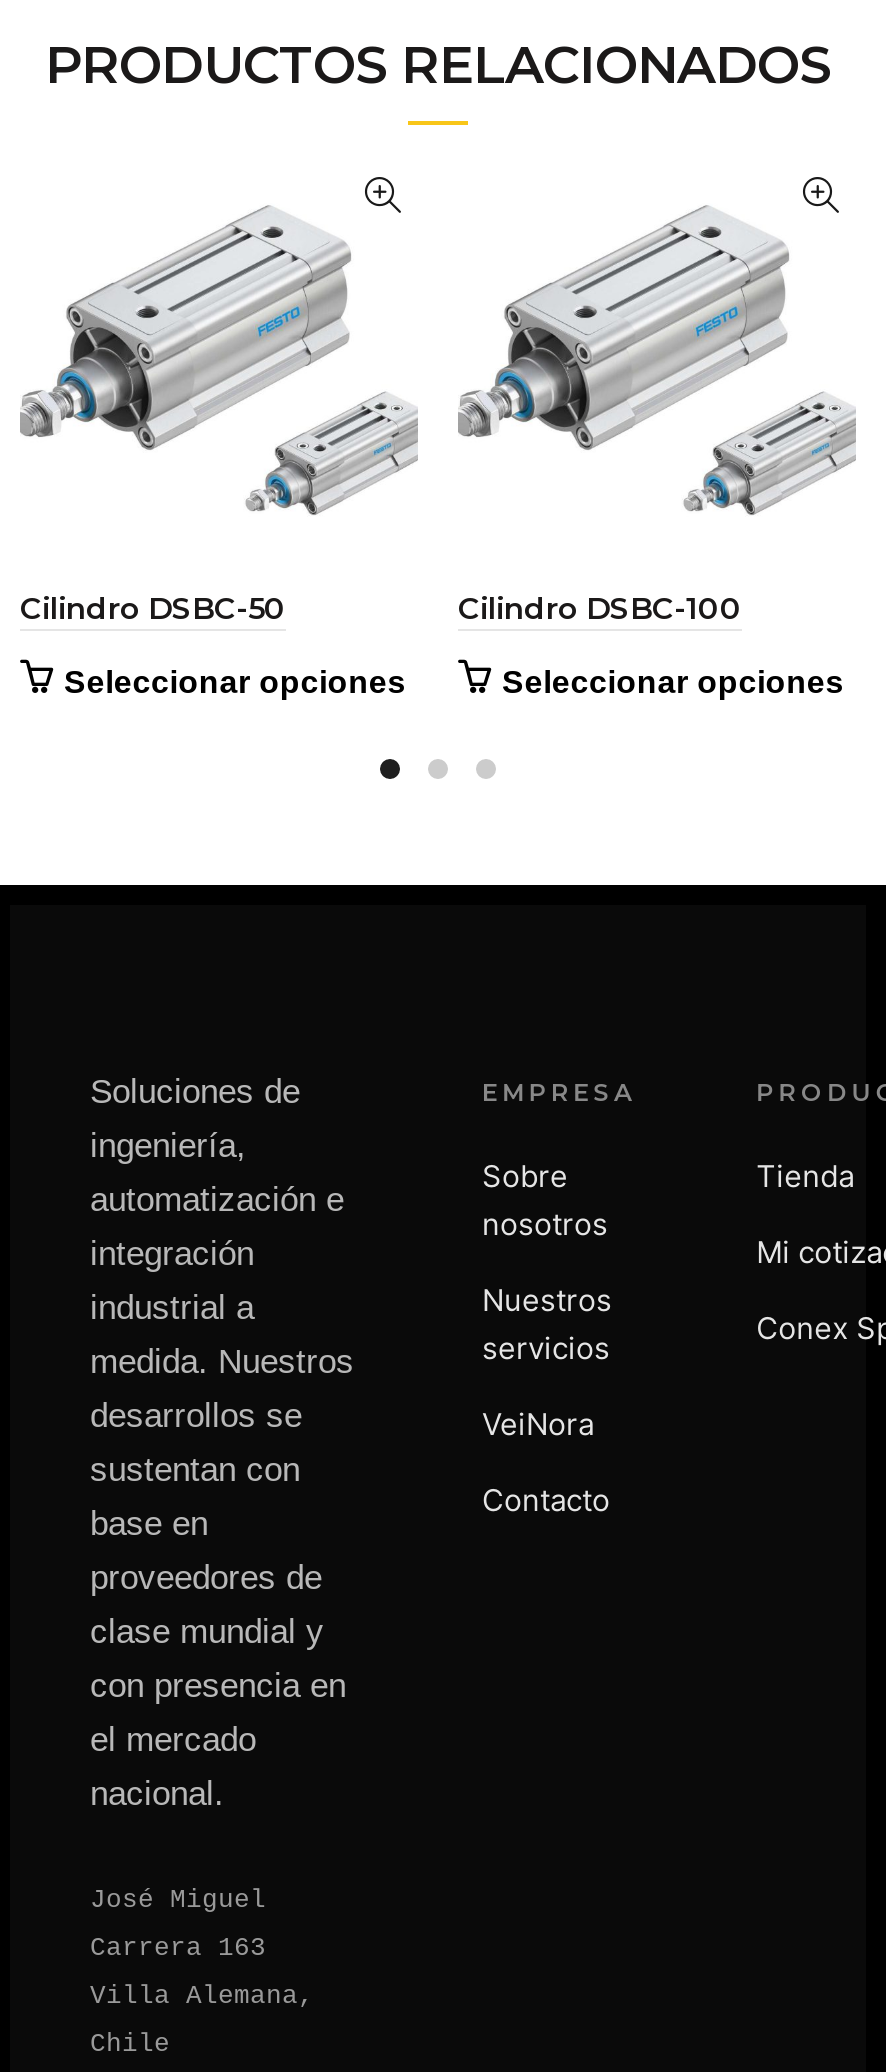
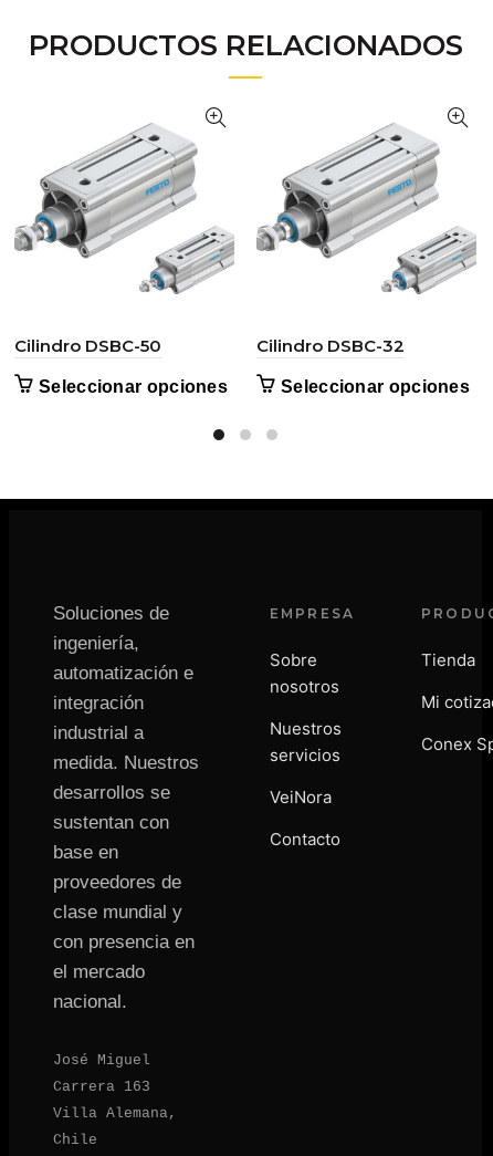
- Cilindro DSBC-100
+ Cilindro DSBC-32
